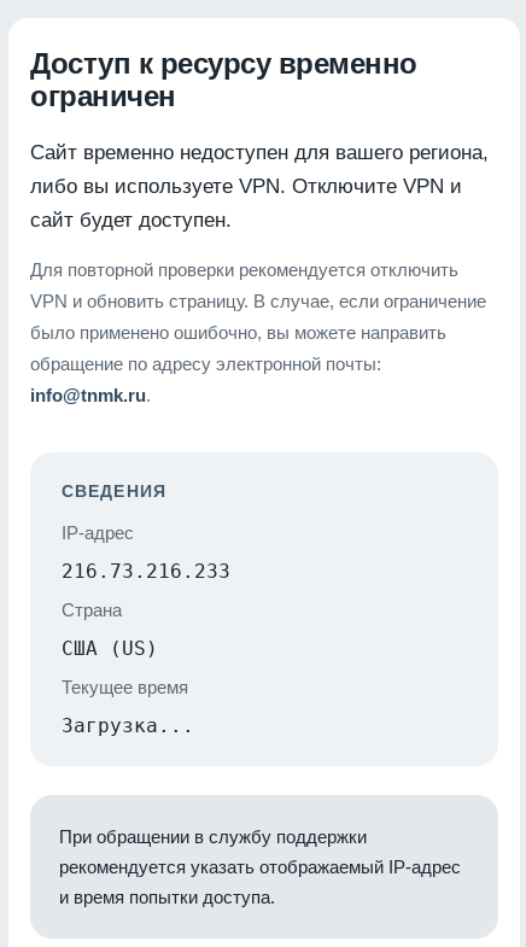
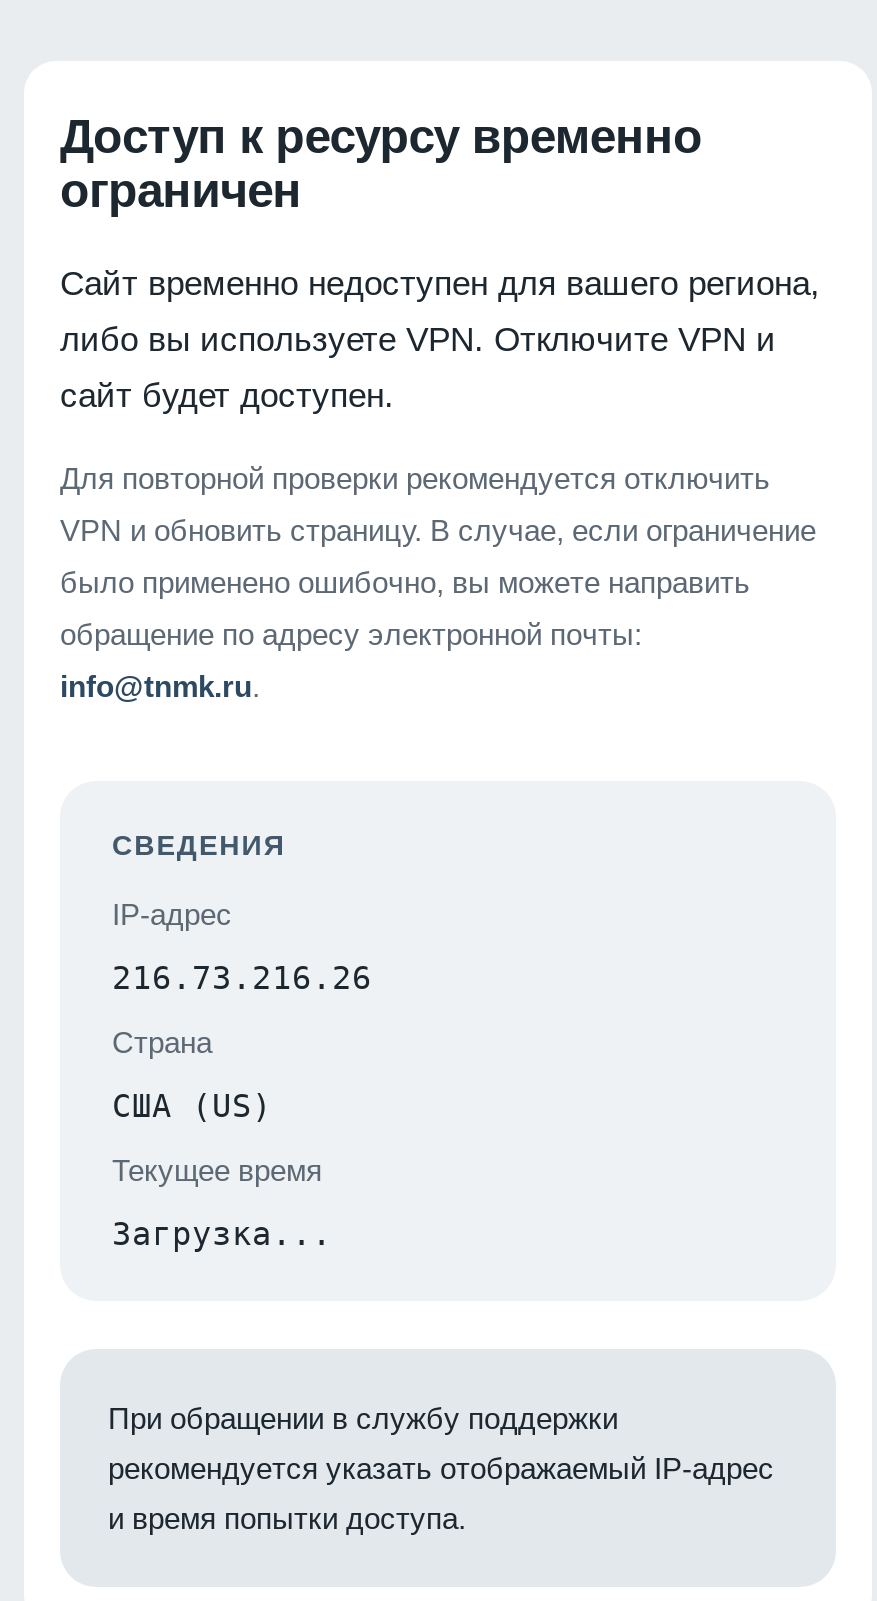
- 216.73.216.233
+ 216.73.216.26
